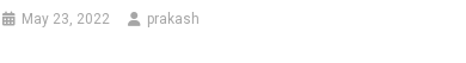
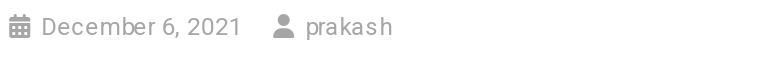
- May 23, 2022
+ December 6, 2021
